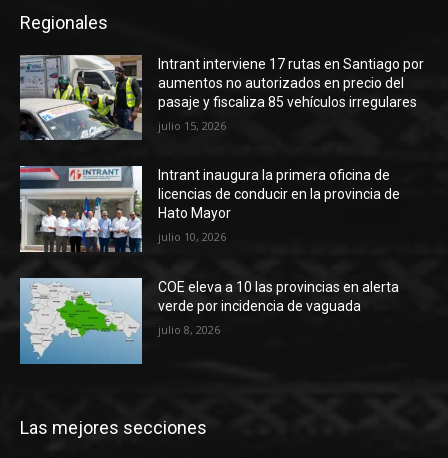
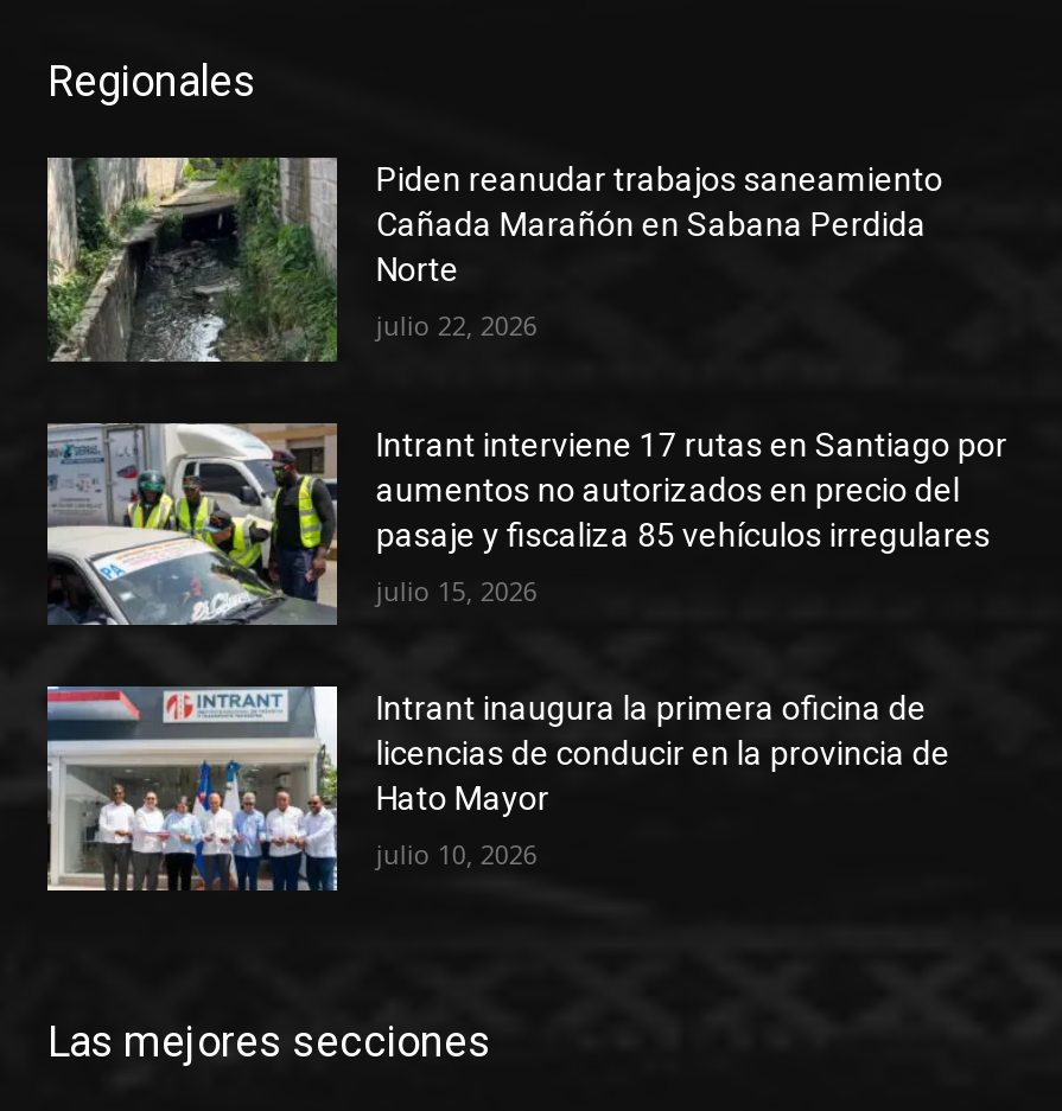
+ [image]
+ Piden reanudar trabajos saneamiento
+ Cañada Marañón en Sabana Perdida
+ Norte
+ julio 22, 2026

moved down: [image] | Intrant interviene 17 rutas en Santiago por | aumentos no autorizados en precio del | ... | Hato Mayor | julio 10, 2026

- [image]
- COE eleva a 10 las provincias en alerta
- verde por incidencia de vaguada
- julio 8, 2026
